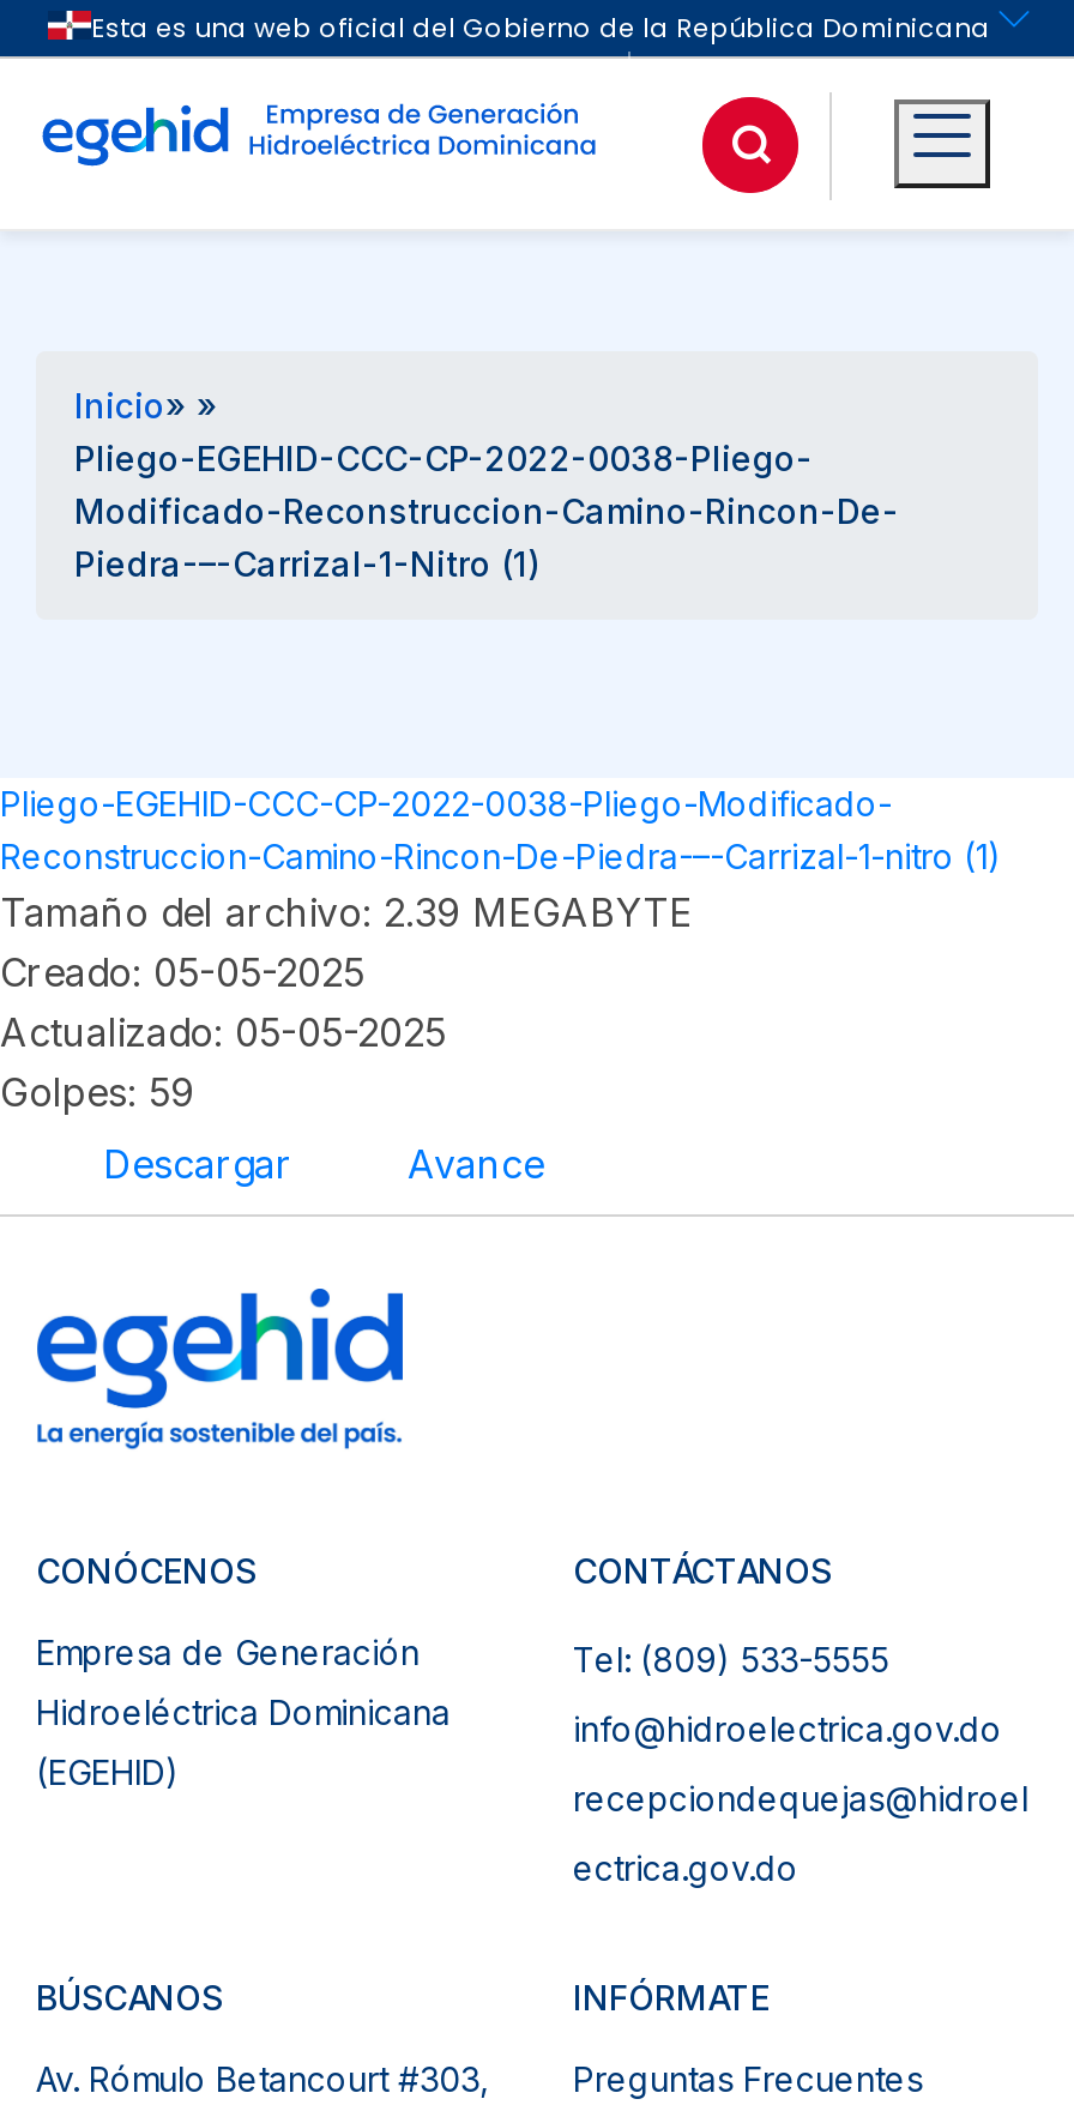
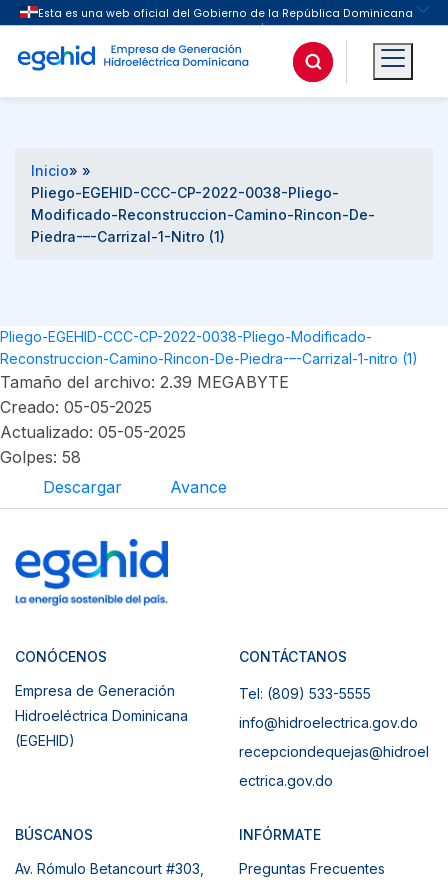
- Golpes: 59
+ Golpes: 58
